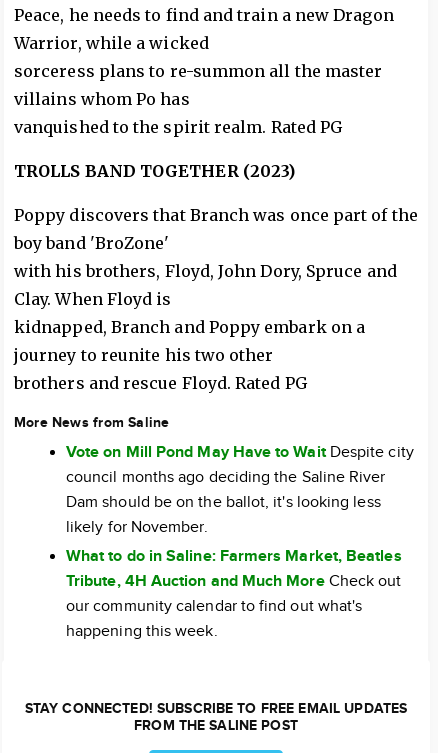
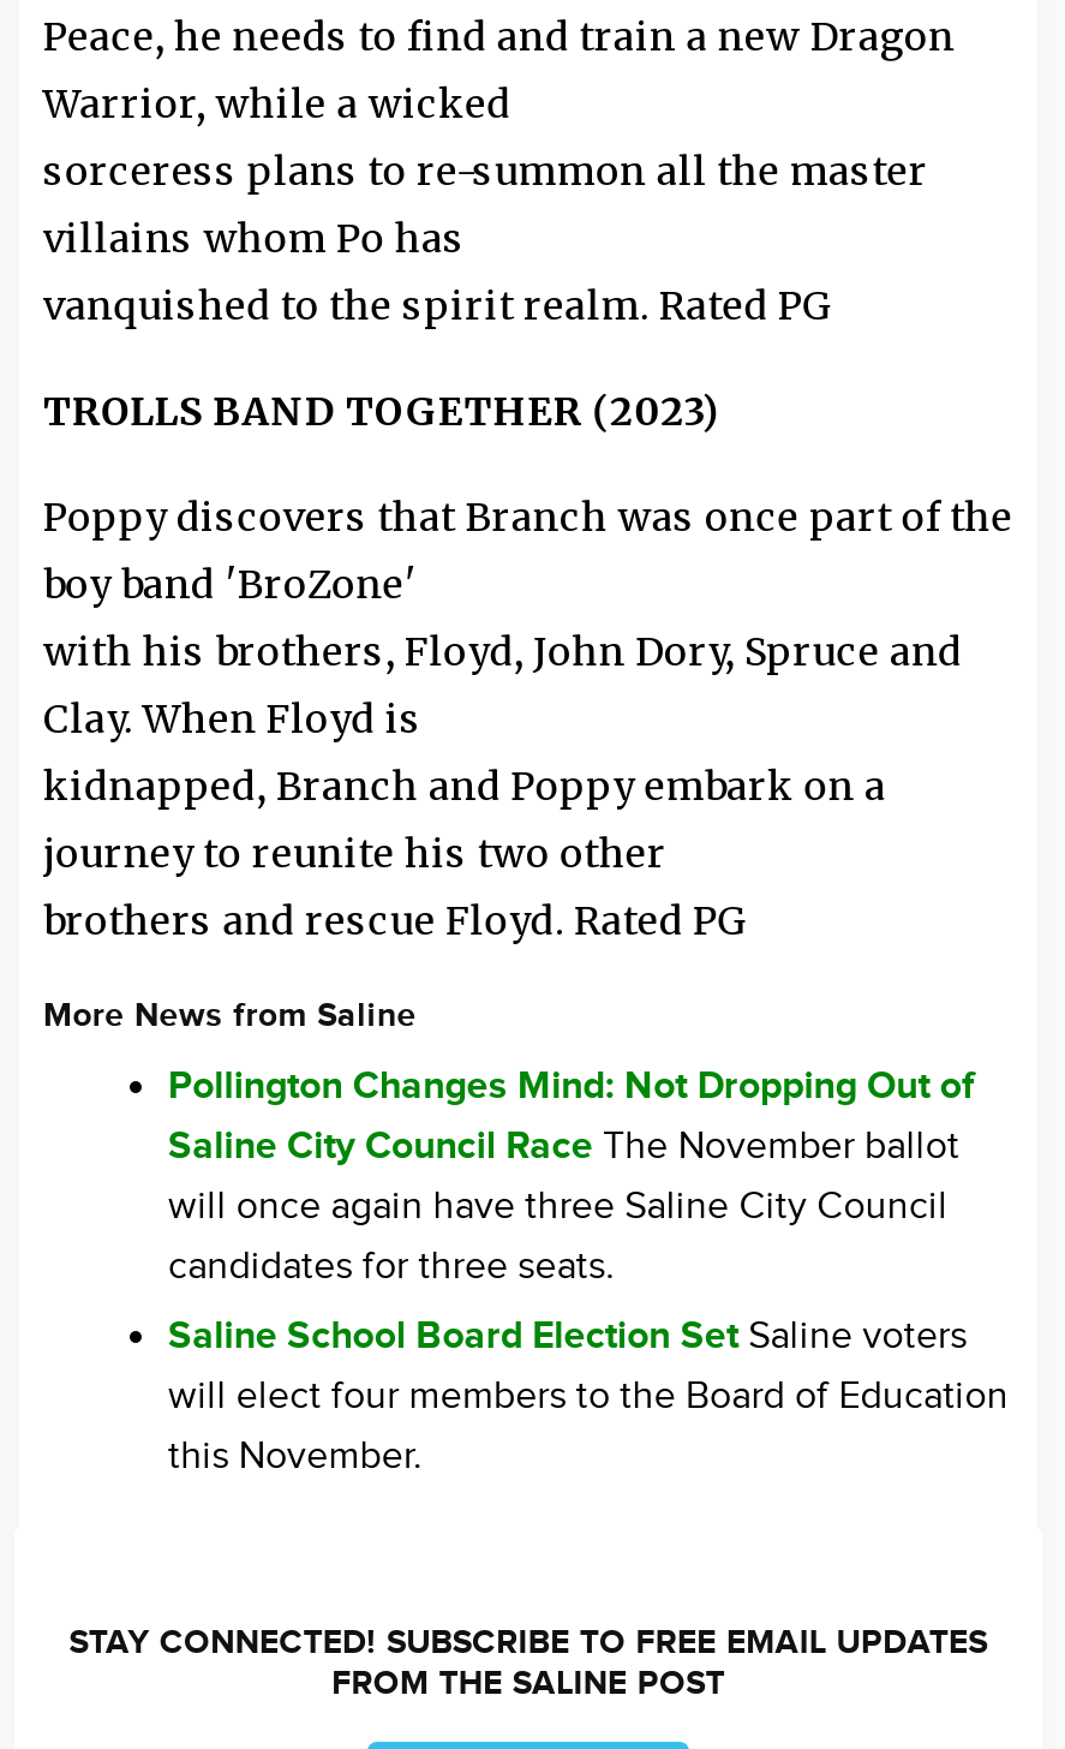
- Vote on Mill Pond May Have to Wait Despite city
- council months ago deciding the Saline River
- Dam should be on the ballot, it's looking less
- likely for November.
+ Pollington Changes Mind: Not Dropping Out of
+ Saline City Council Race The November ballot
+ will once again have three Saline City Council
+ candidates for three seats.

- What to do in Saline: Farmers Market, Beatles
- Tribute, 4H Auction and Much More Check out
- our community calendar to find out what's
- happening this week.
+ Saline School Board Election Set Saline voters
+ will elect four members to the Board of Education
+ this November.
